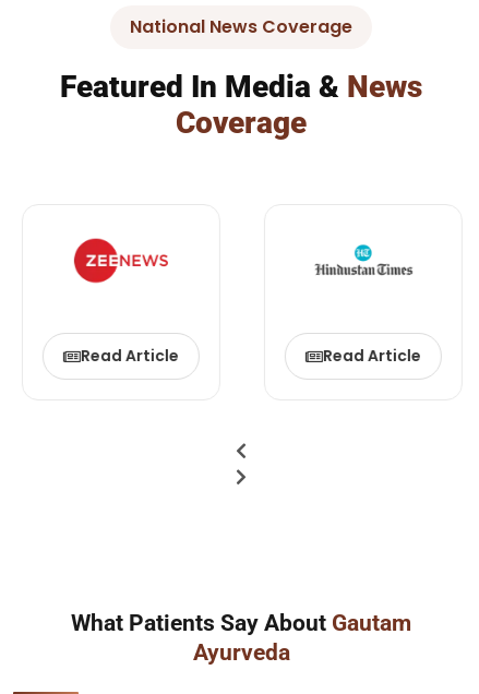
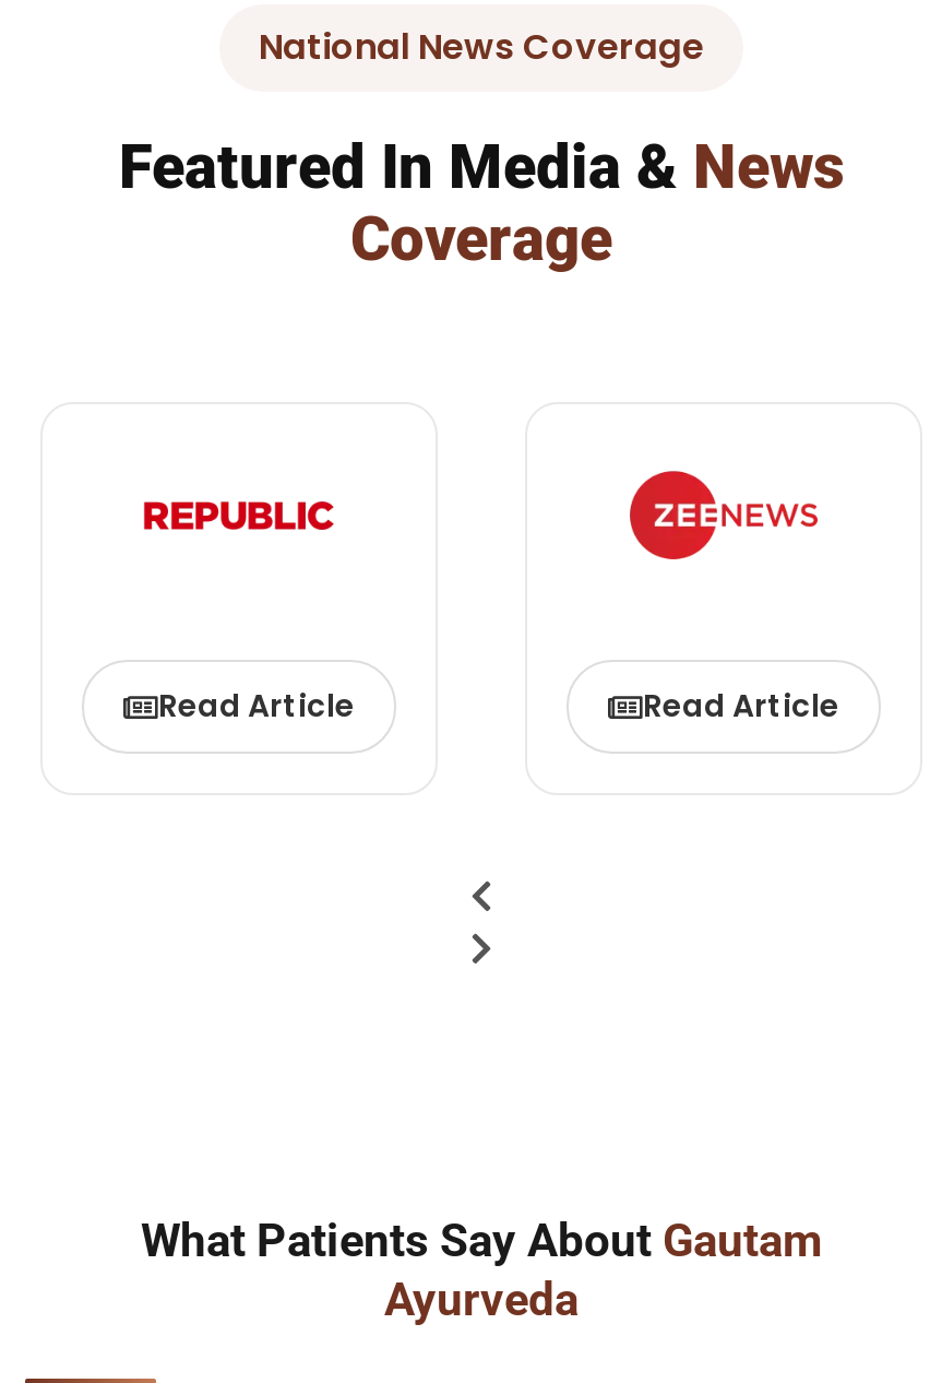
- [image]
+ [image]

- [image]
+ [image]
